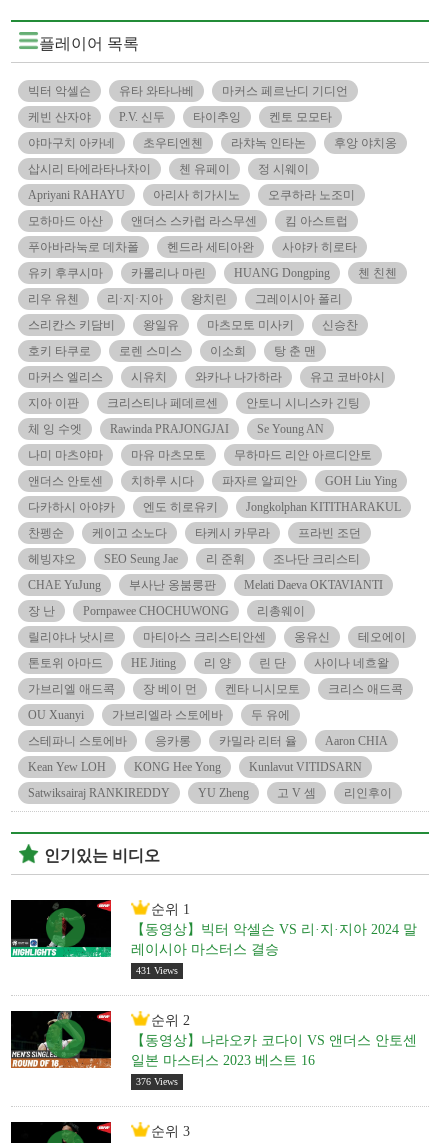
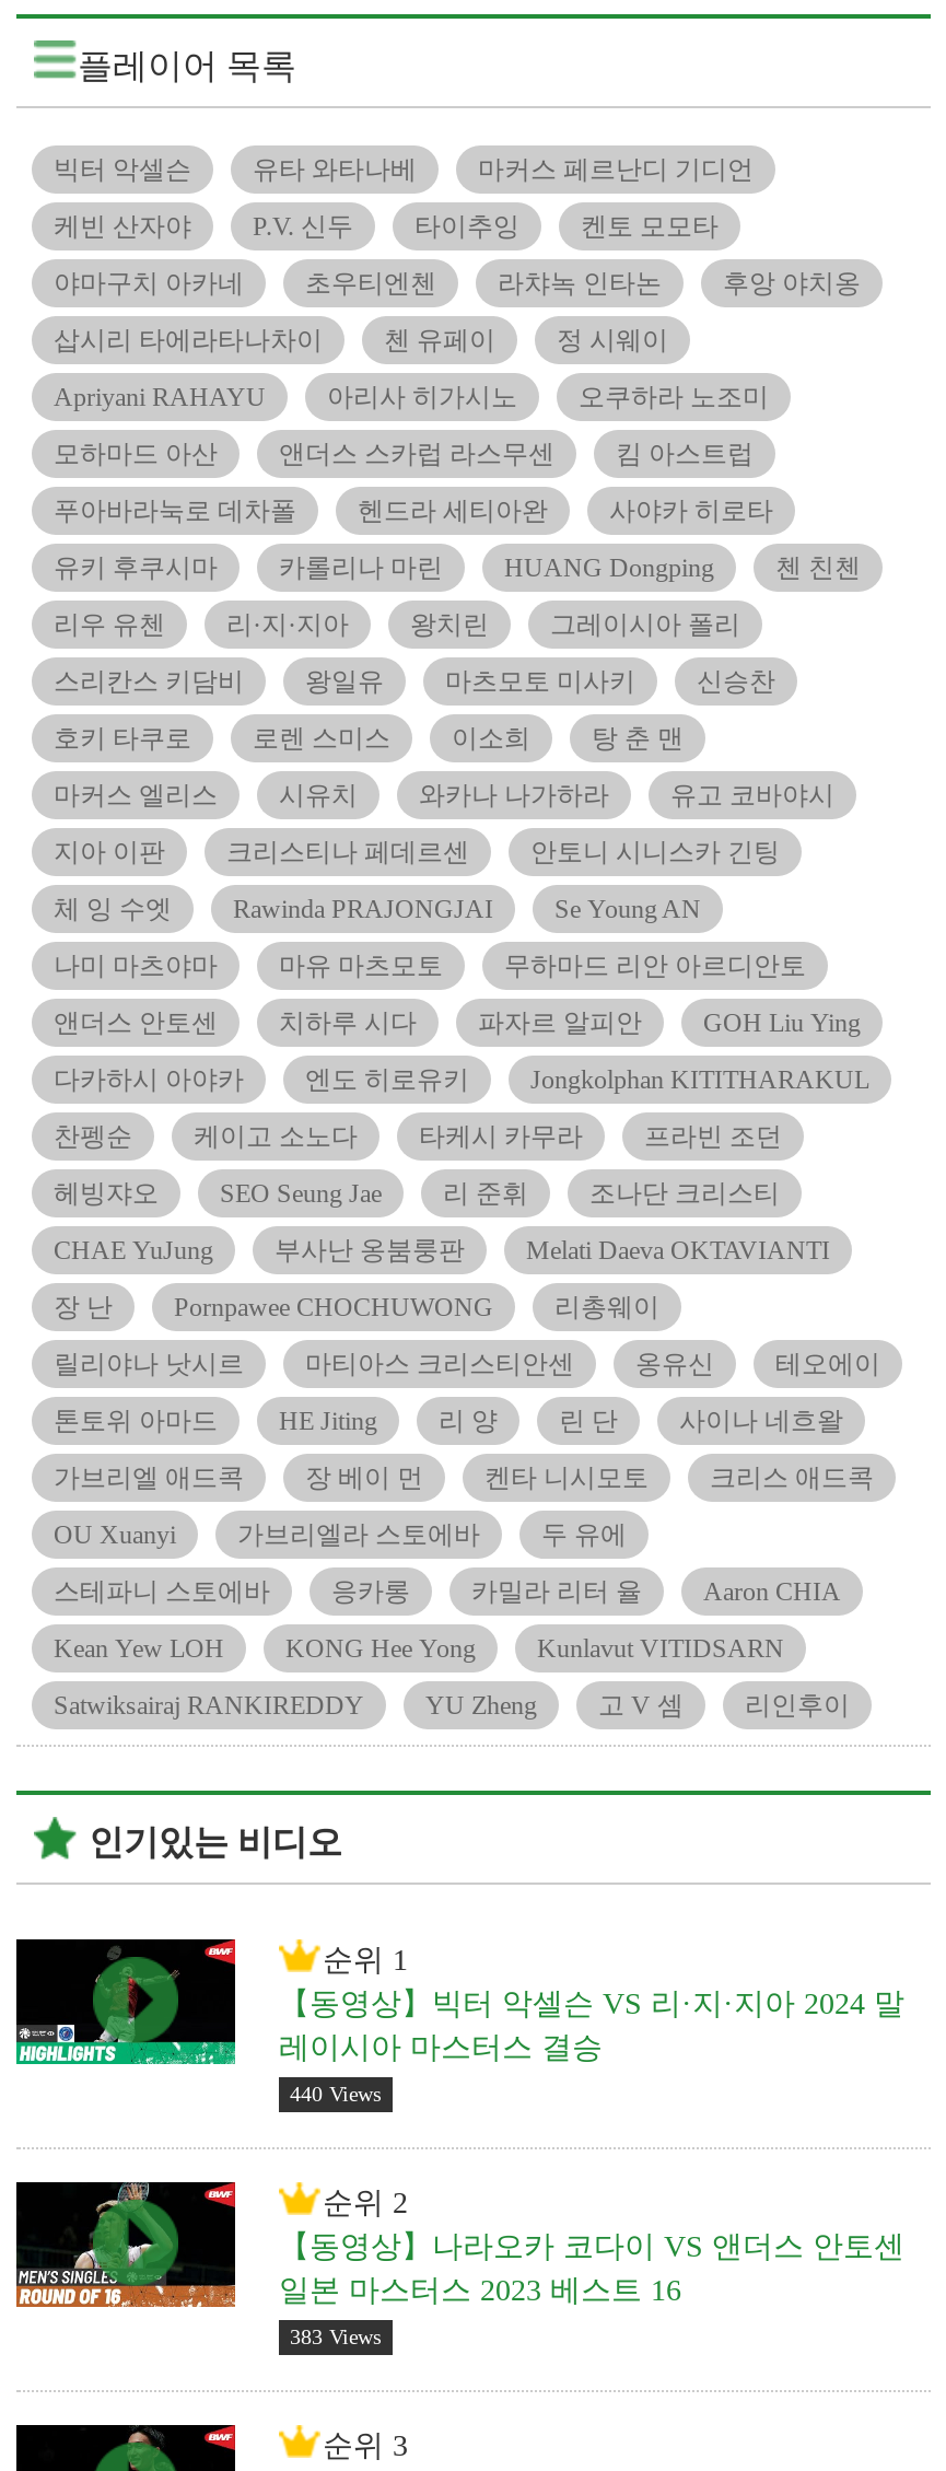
- 431 Views
+ 440 Views

- 376 Views
+ 383 Views
